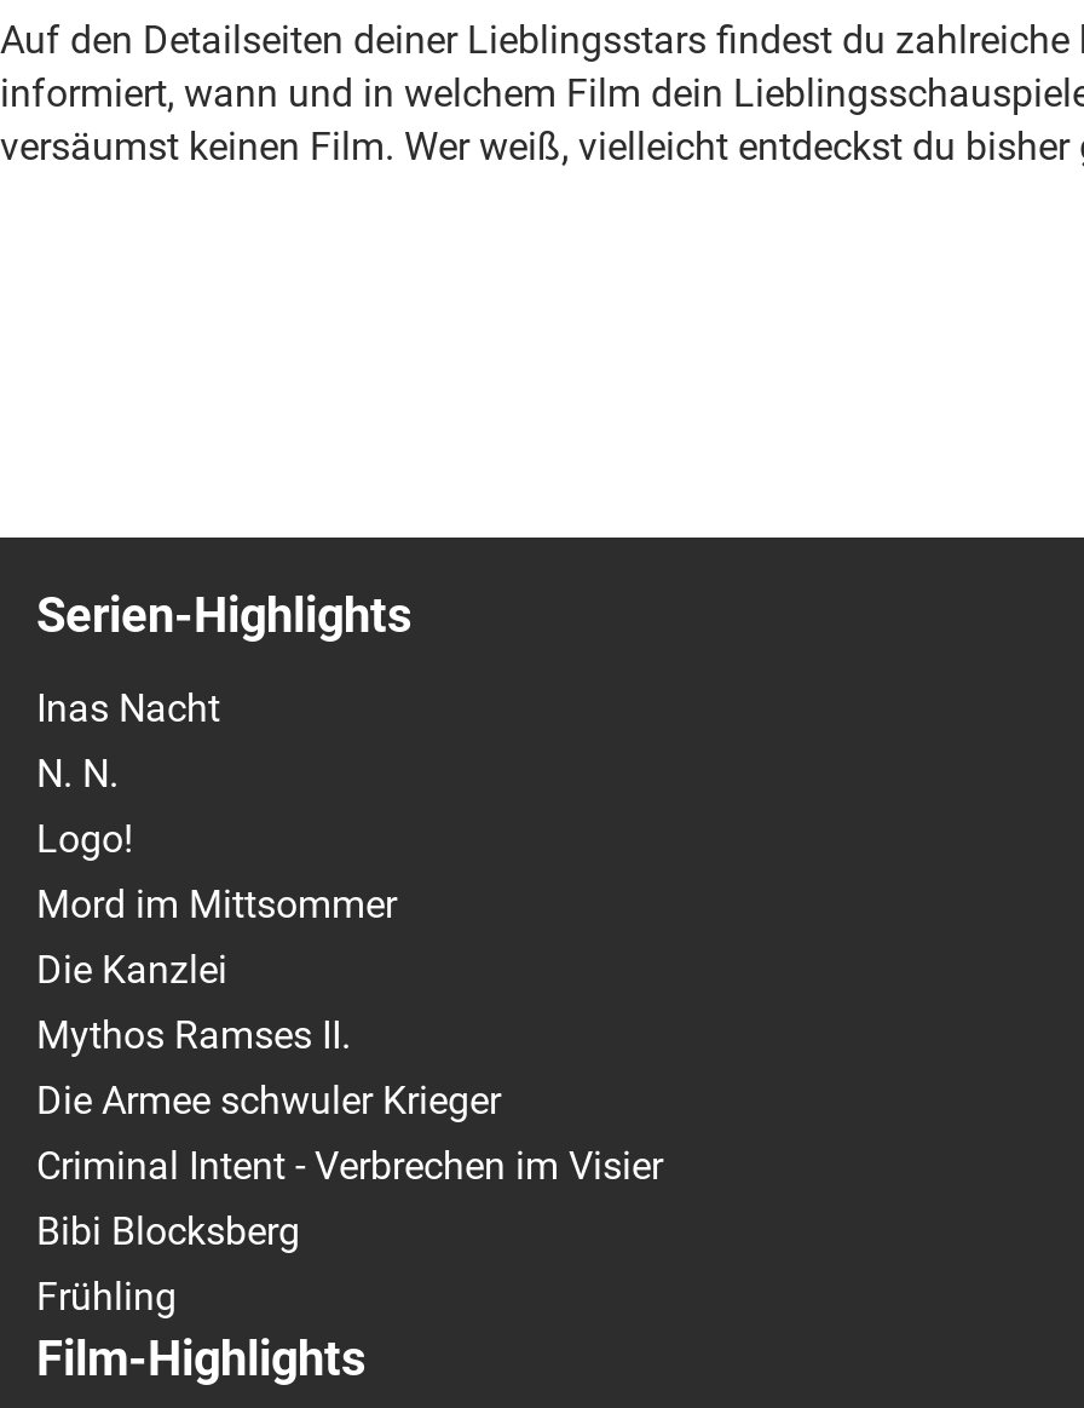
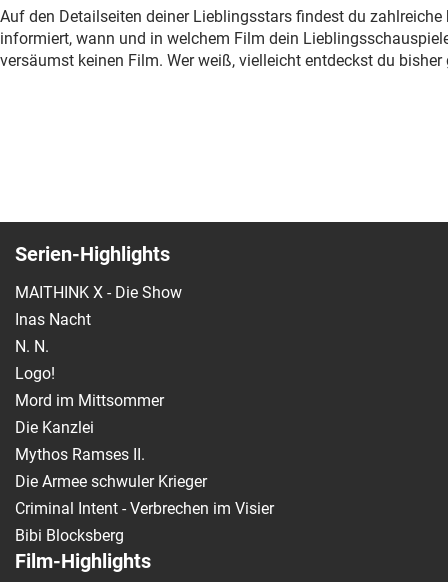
+ MAITHINK X - Die Show

moved down: Inas Nacht | N. N. | Logo! | ... | Criminal Intent - Verbrechen im Visier | Bibi Blocksberg

- Frühling
